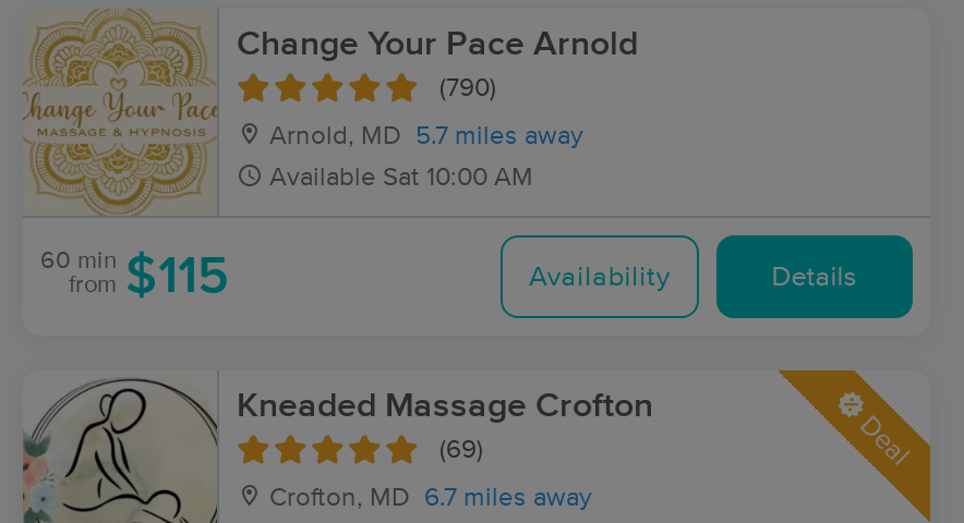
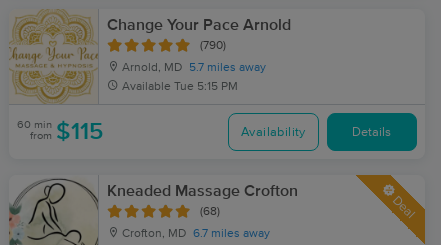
- Available Sat 10:00 AM
+ Available Tue 5:15 PM

- (69)
+ (68)
